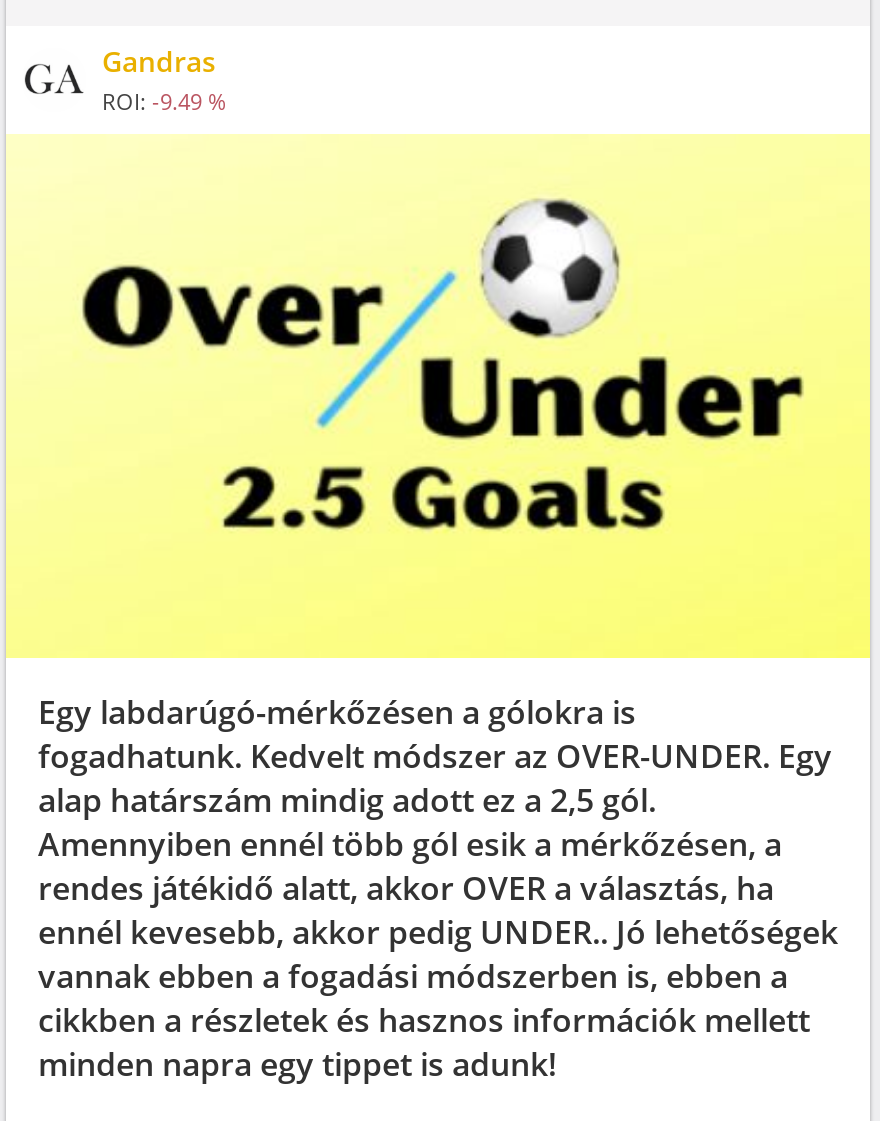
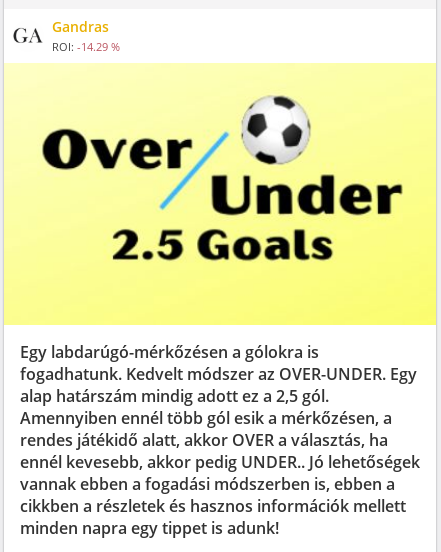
- ROI: -9.49 %
+ ROI: -14.29 %
